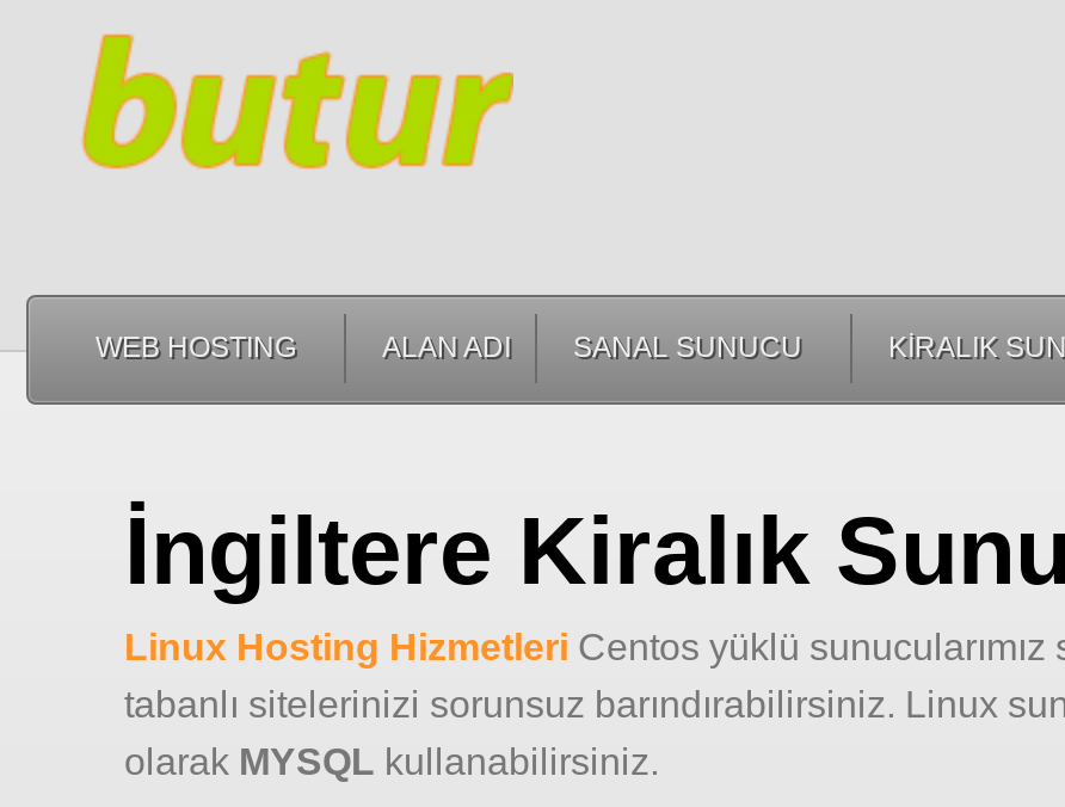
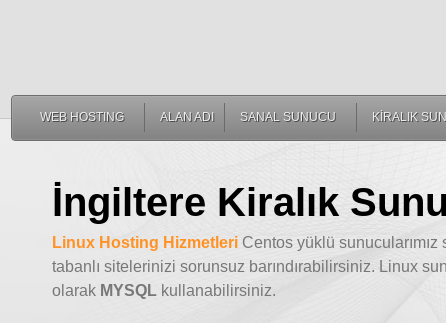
- [image]
